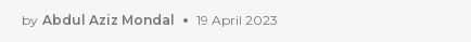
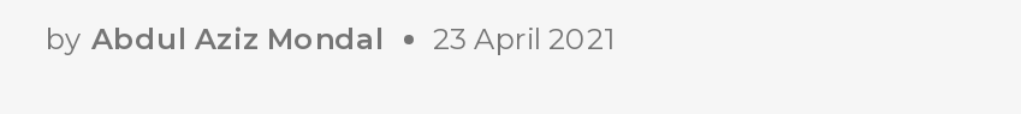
- by Abdul Aziz Mondal 19 April 2023
+ by Abdul Aziz Mondal 23 April 2021
